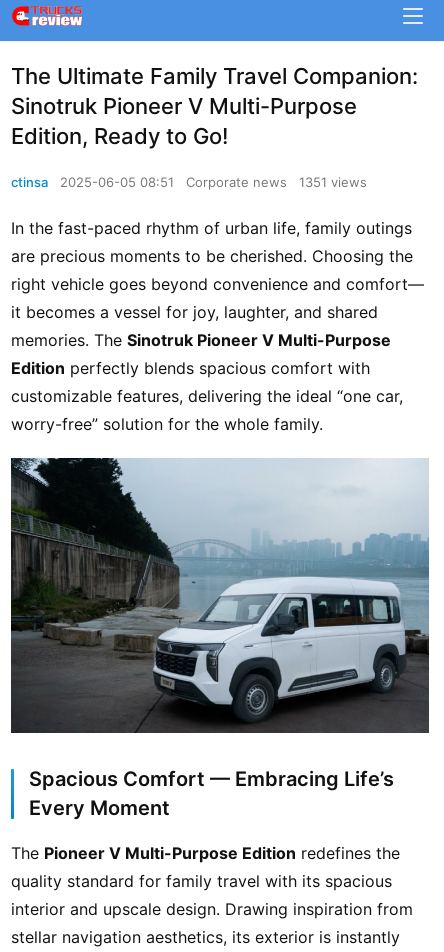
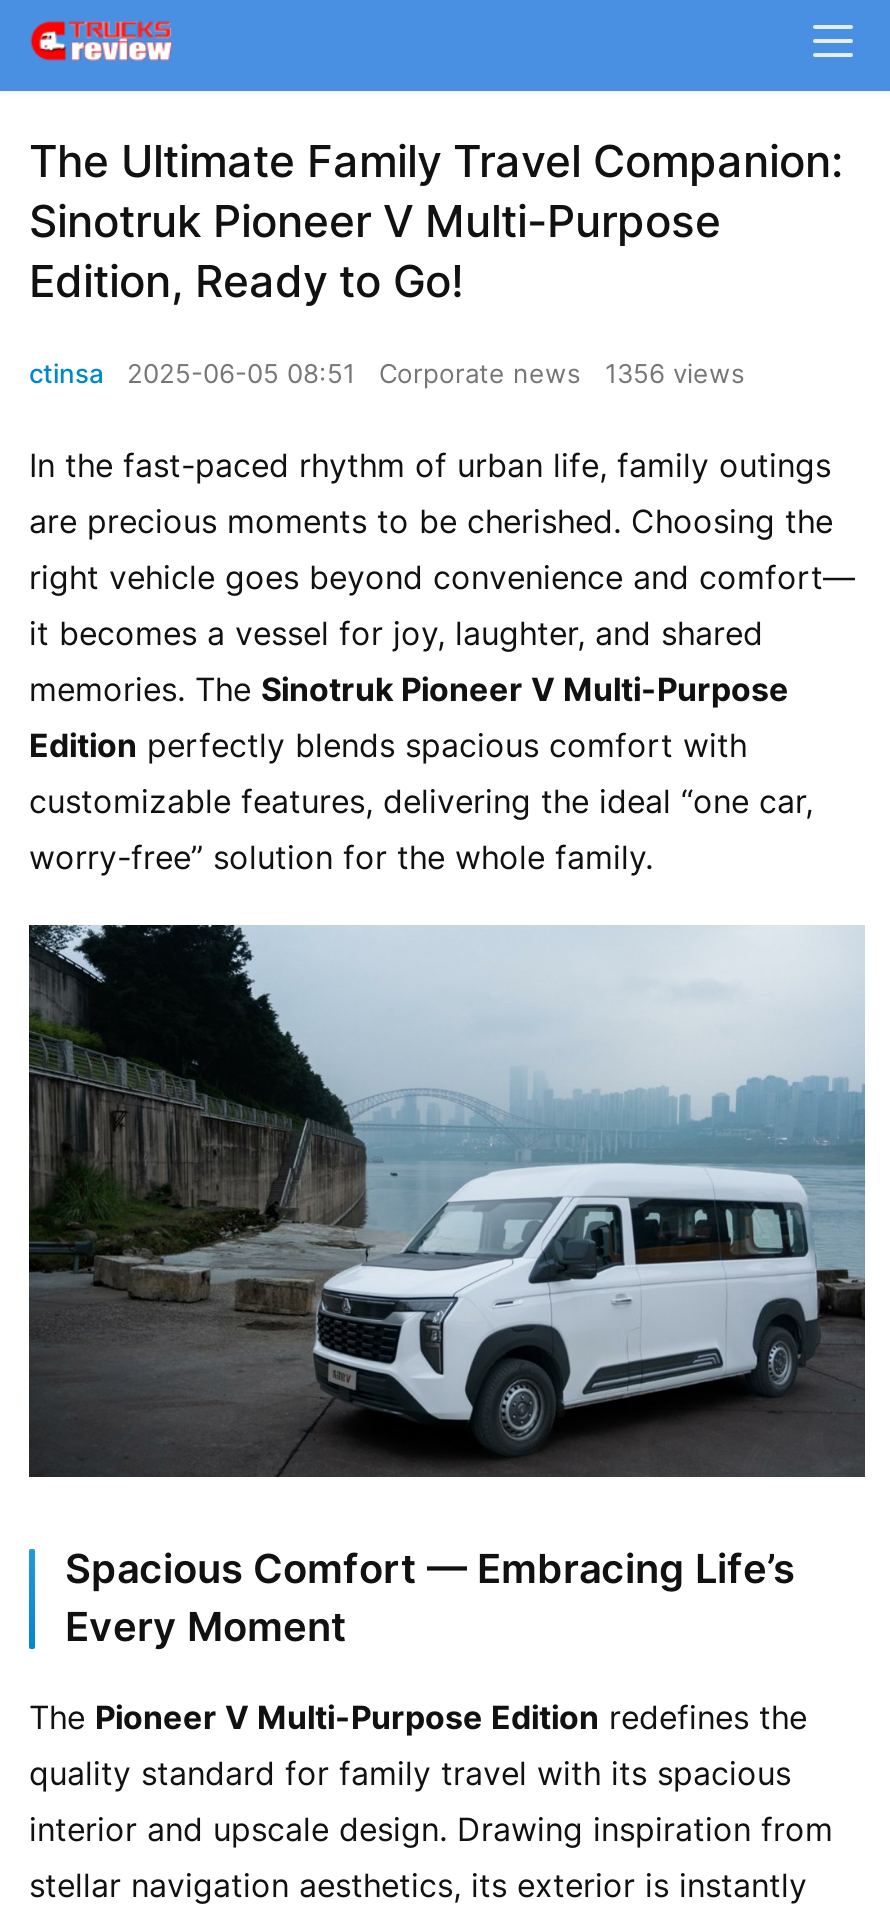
- ctinsa 2025-06-05 08:51 Corporate news 1351 views
+ ctinsa 2025-06-05 08:51 Corporate news 1356 views
